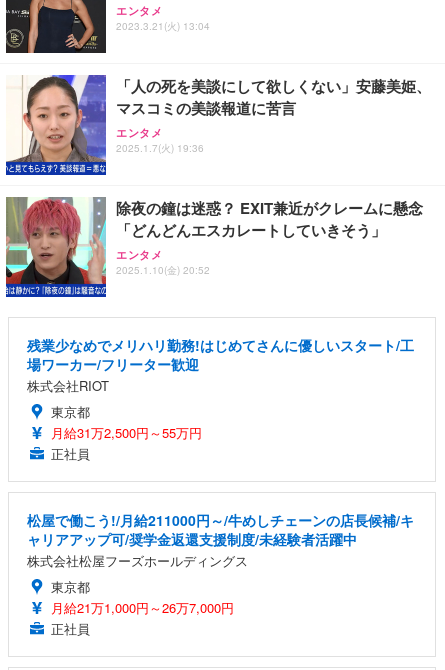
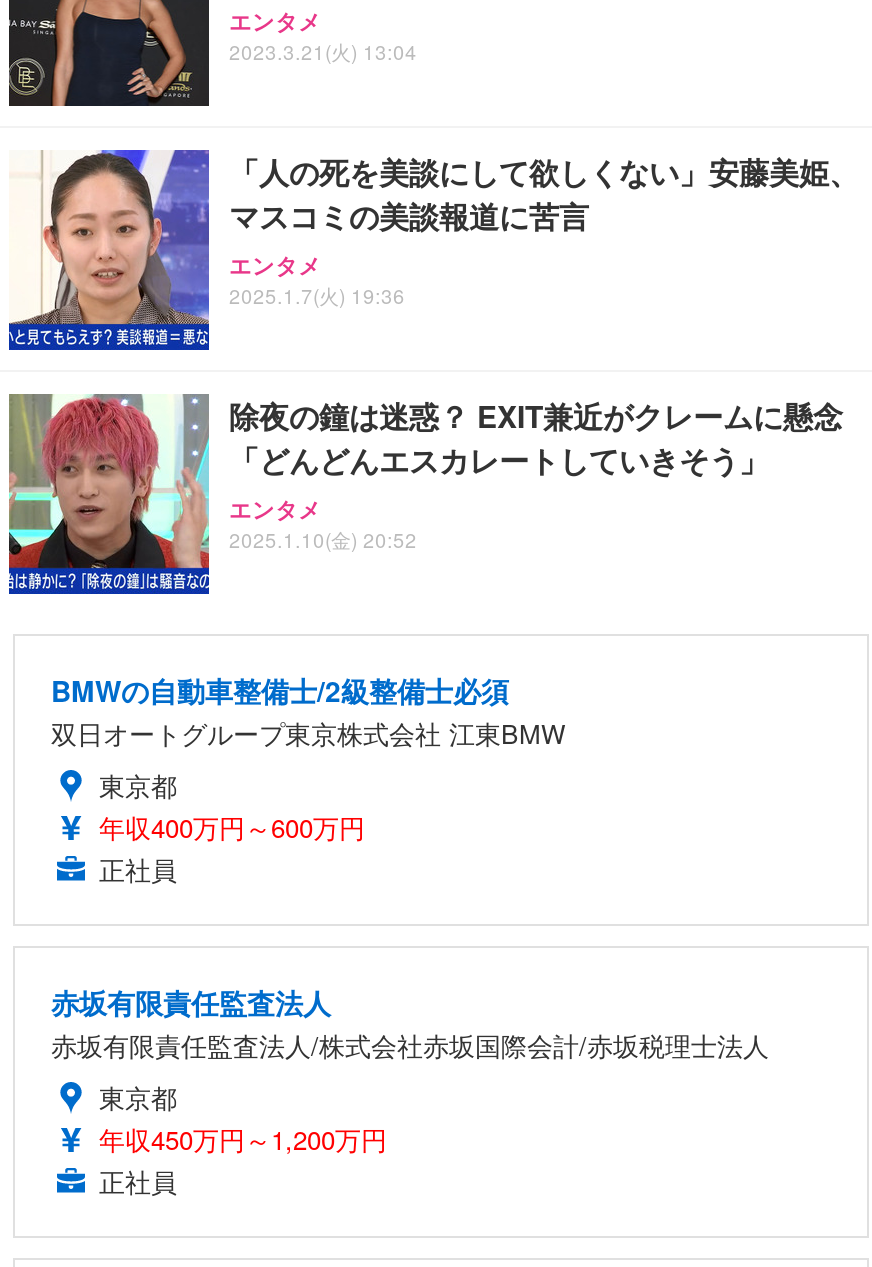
- 残業少なめでメリハリ勤務!はじめてさんに優しいスタート/工
- 場ワーカー/フリーター歓迎
- 株式会社RIOT
+ BMWの自動車整備士/2級整備士必須
+ 双日オートグループ東京株式会社 江東BMW

- 月給31万2,500円～55万円
+ 年収400万円～600万円

- 松屋で働こう!/月給211000円～/牛めしチェーンの店長候補/キ
- ャリアアップ可/奨学金返還支援制度/未経験者活躍中
- 株式会社松屋フーズホールディングス
+ 赤坂有限責任監査法人
+ 赤坂有限責任監査法人/株式会社赤坂国際会計/赤坂税理士法人

- 月給21万1,000円～26万7,000円
+ 年収450万円～1,200万円
